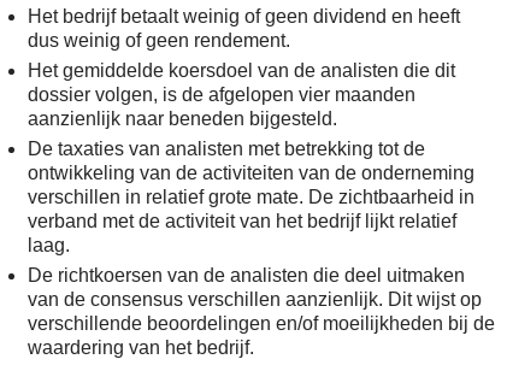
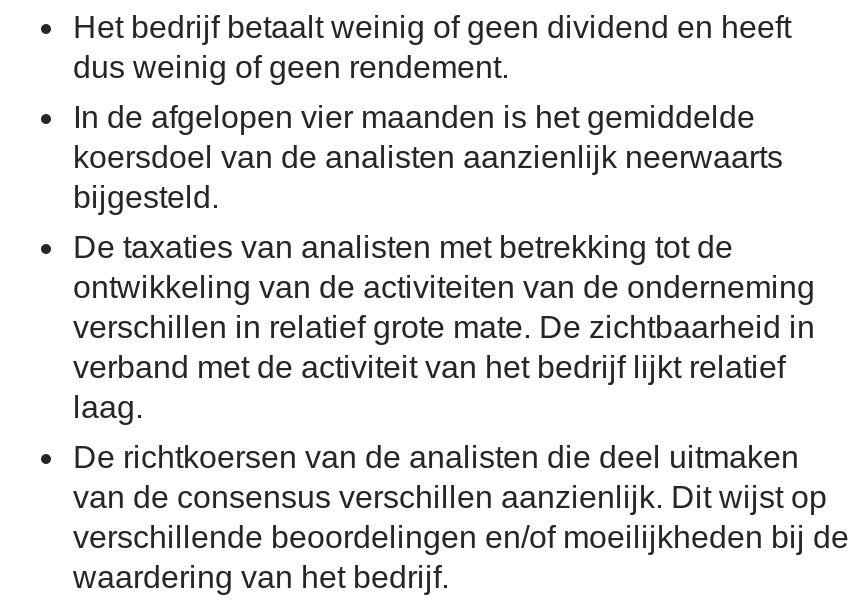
- Het gemiddelde koersdoel van de analisten die dit
- dossier volgen, is de afgelopen vier maanden
- aanzienlijk naar beneden bijgesteld.
+ In de afgelopen vier maanden is het gemiddelde
+ koersdoel van de analisten aanzienlijk neerwaarts
+ bijgesteld.
